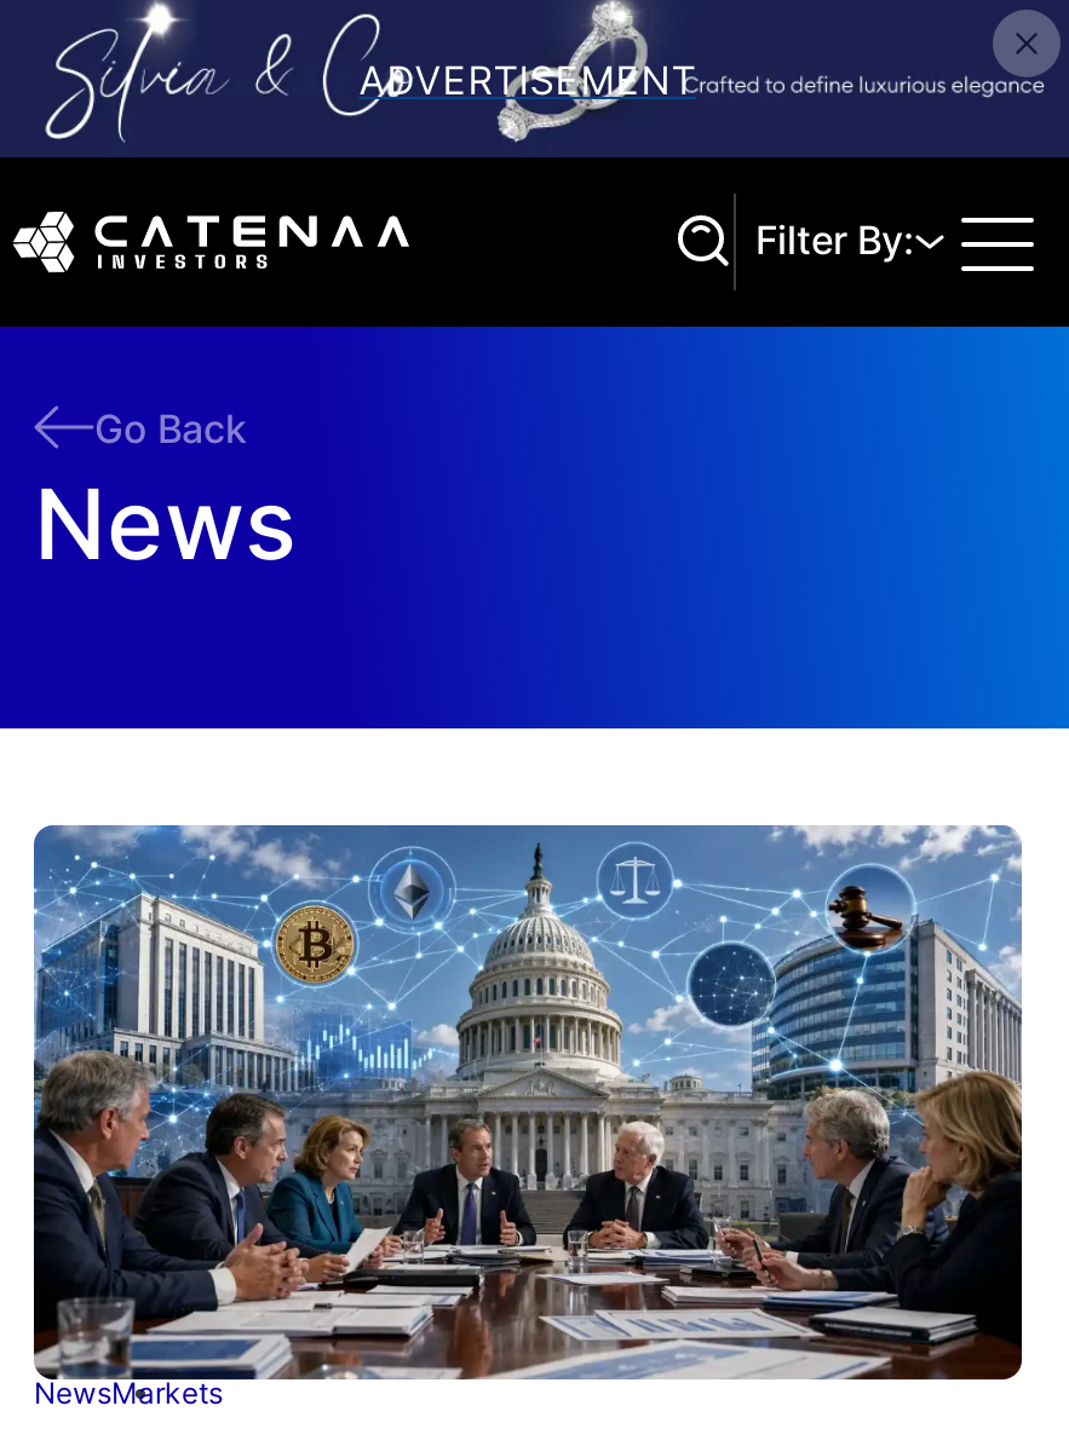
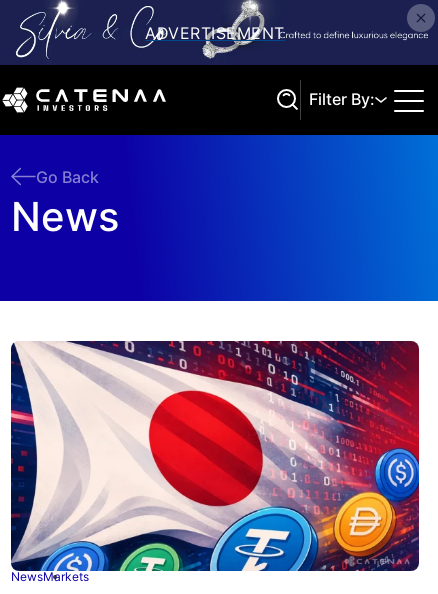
- [image]
+ [image]
